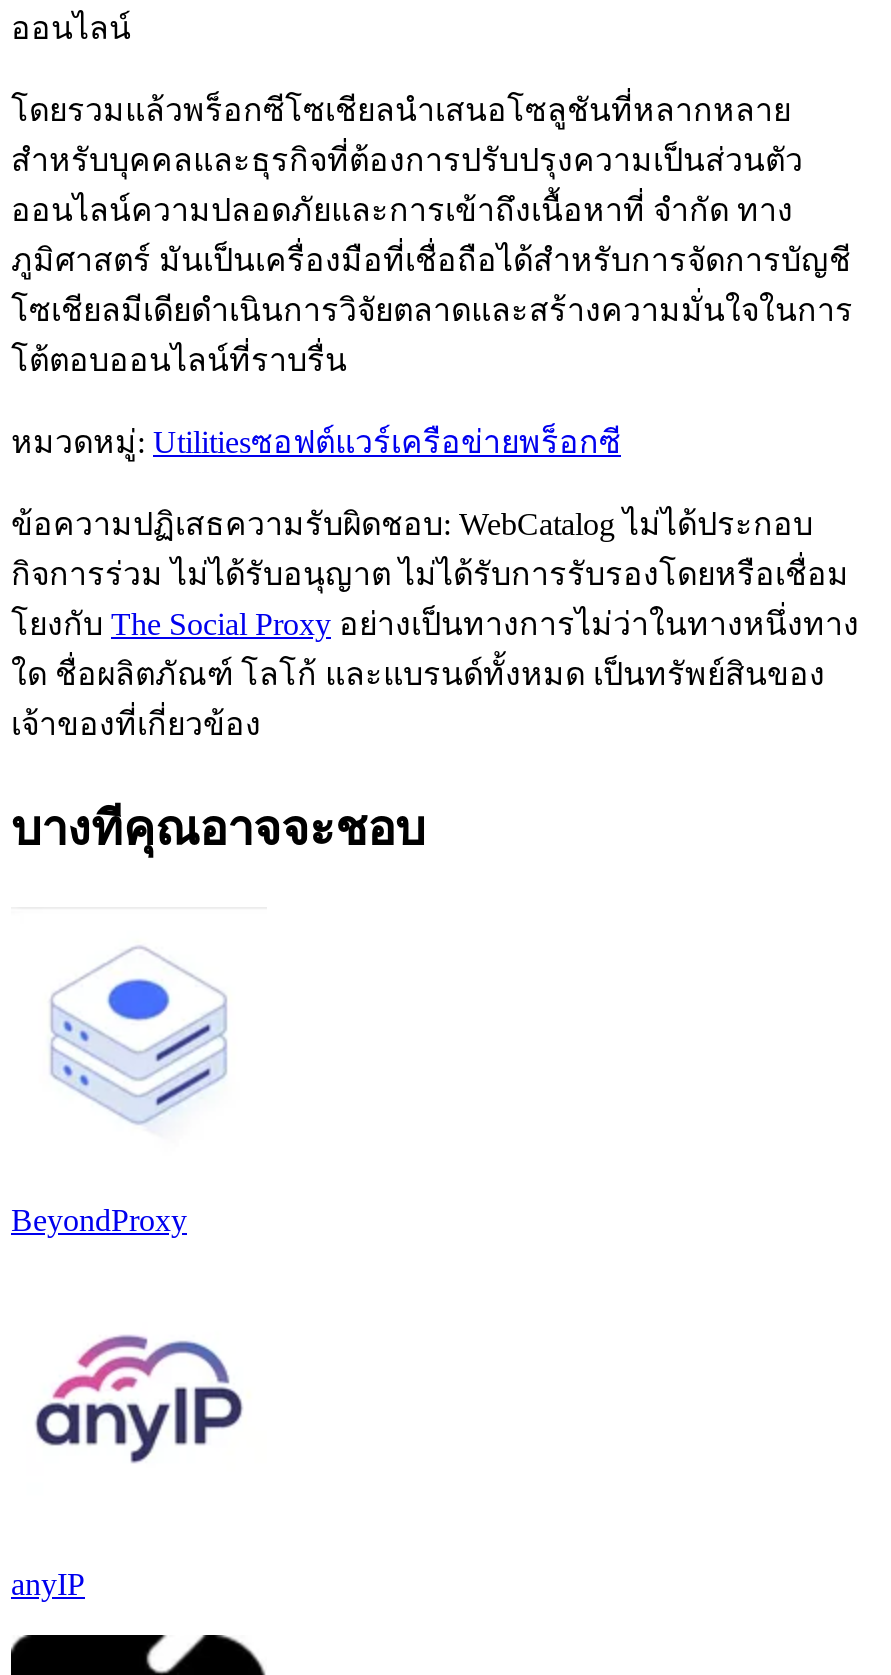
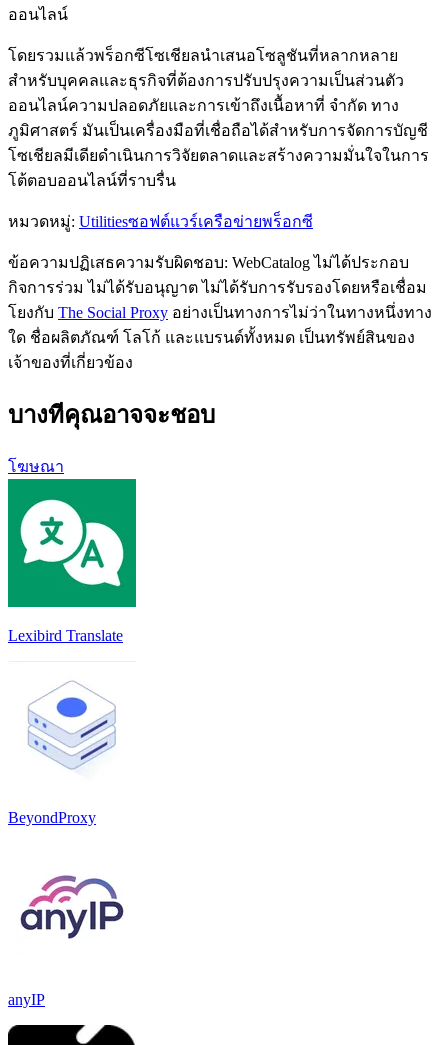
+ [image]
+ Lexibird Translate

+ โฆษณา
